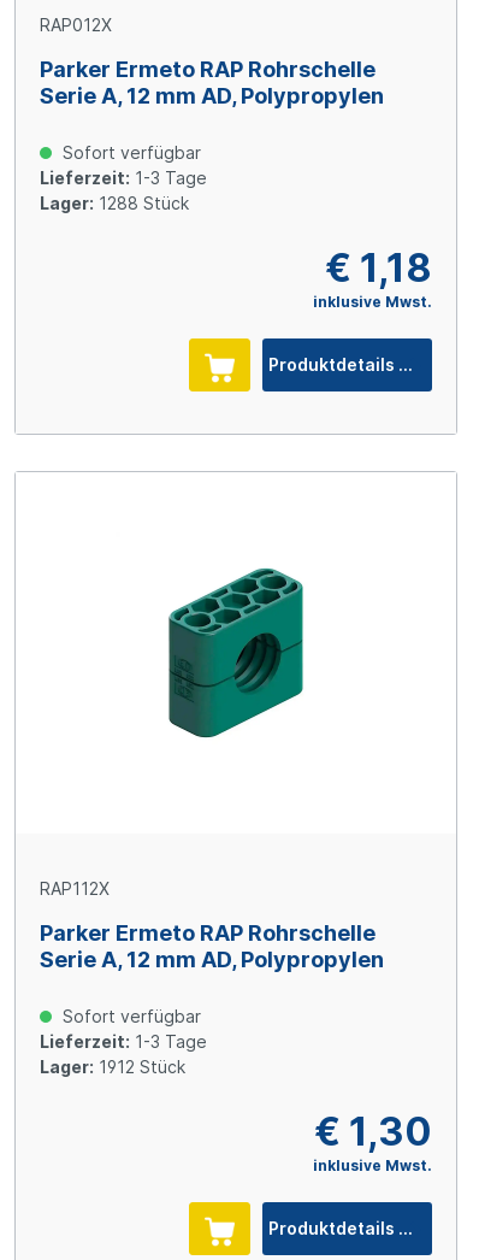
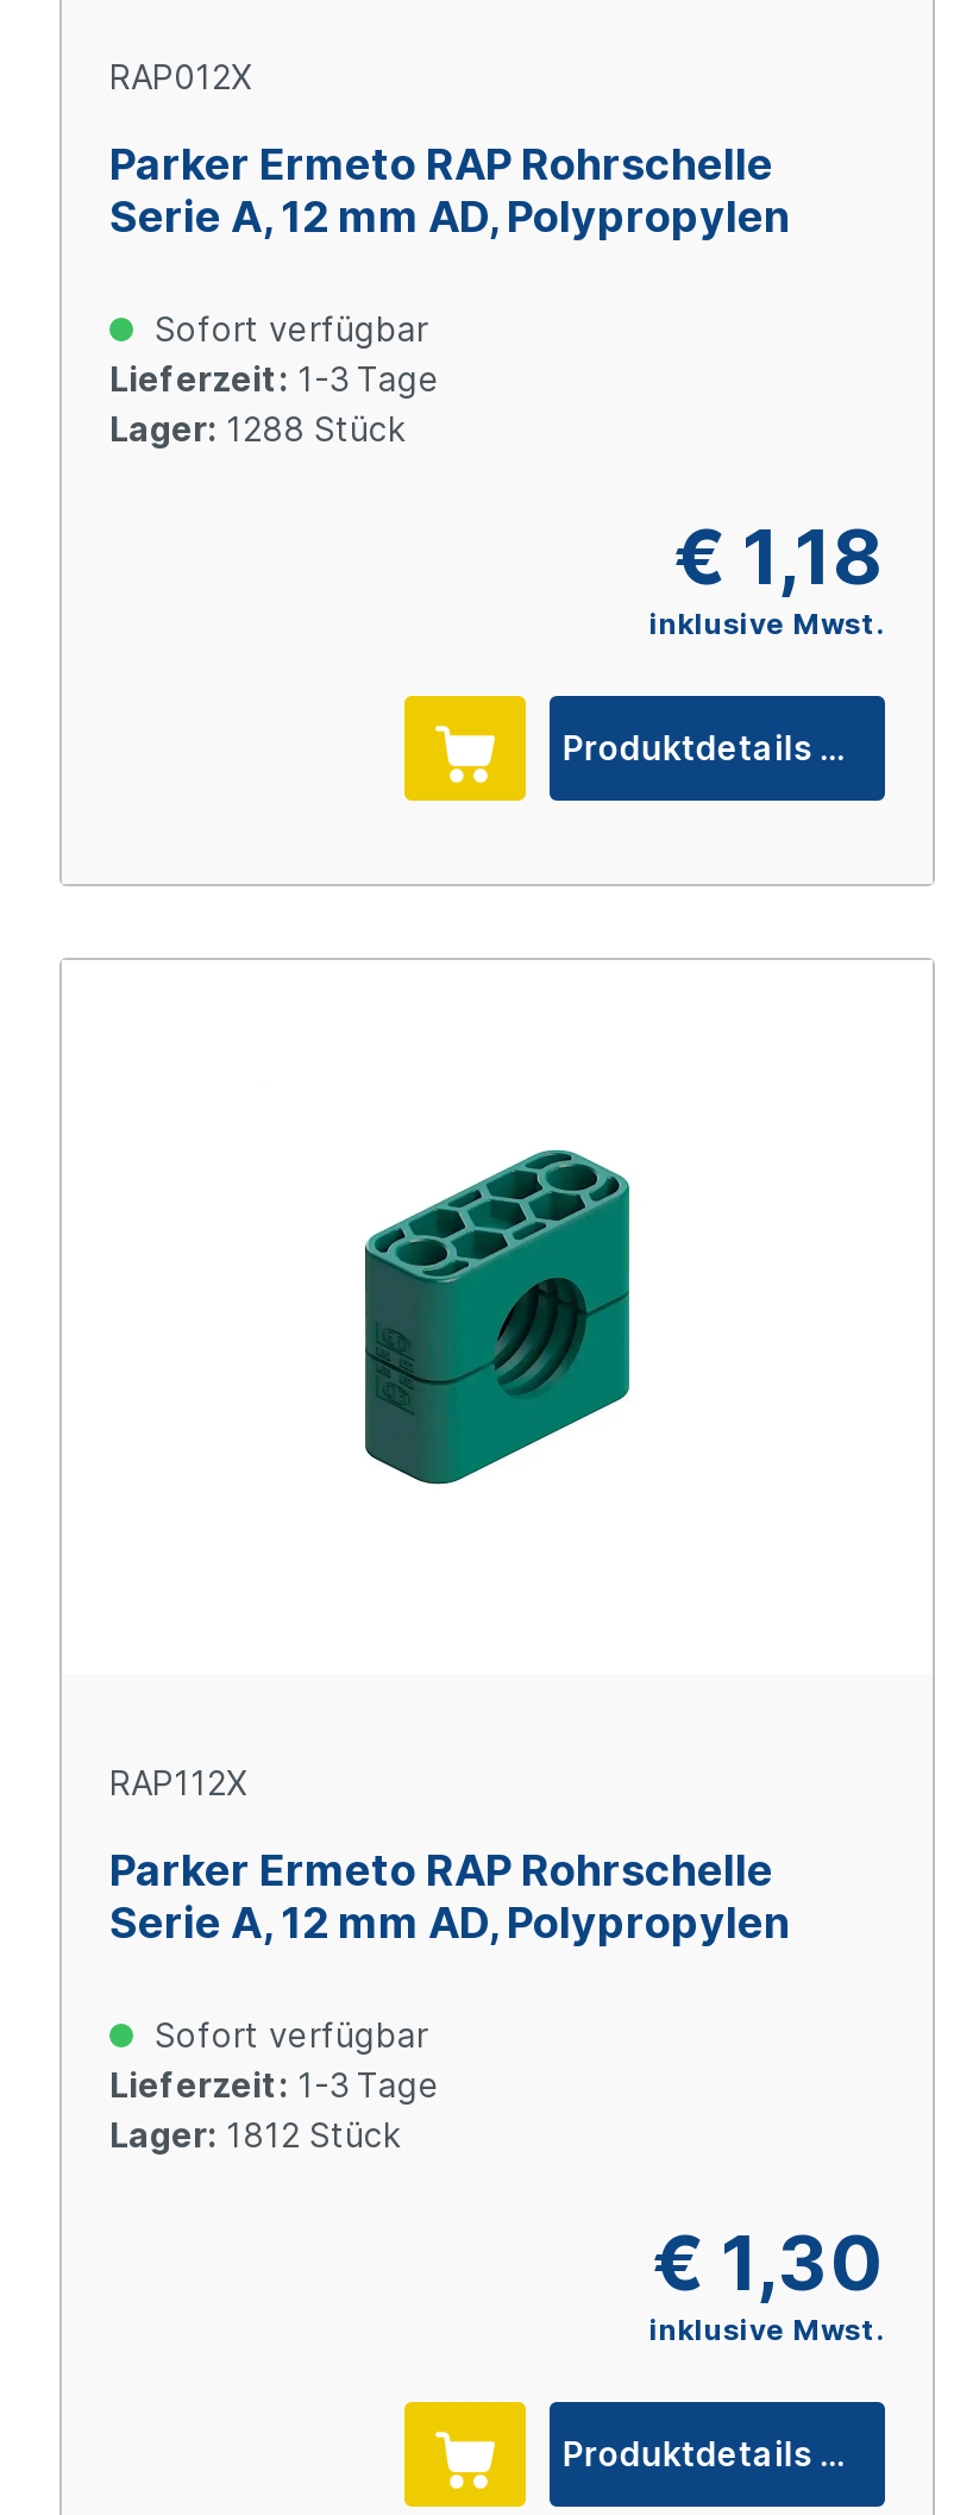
- Lager: 1912 Stück
+ Lager: 1812 Stück
